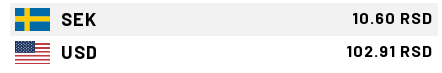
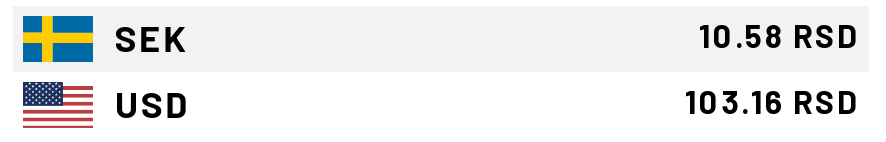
- 10.60 RSD
+ 10.58 RSD

- 102.91 RSD
+ 103.16 RSD
